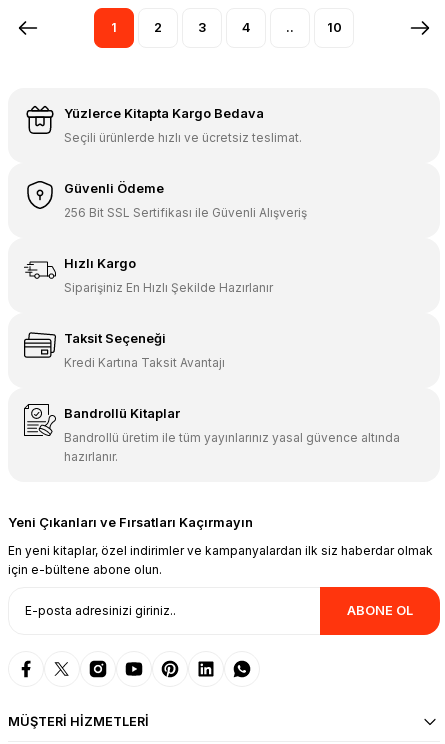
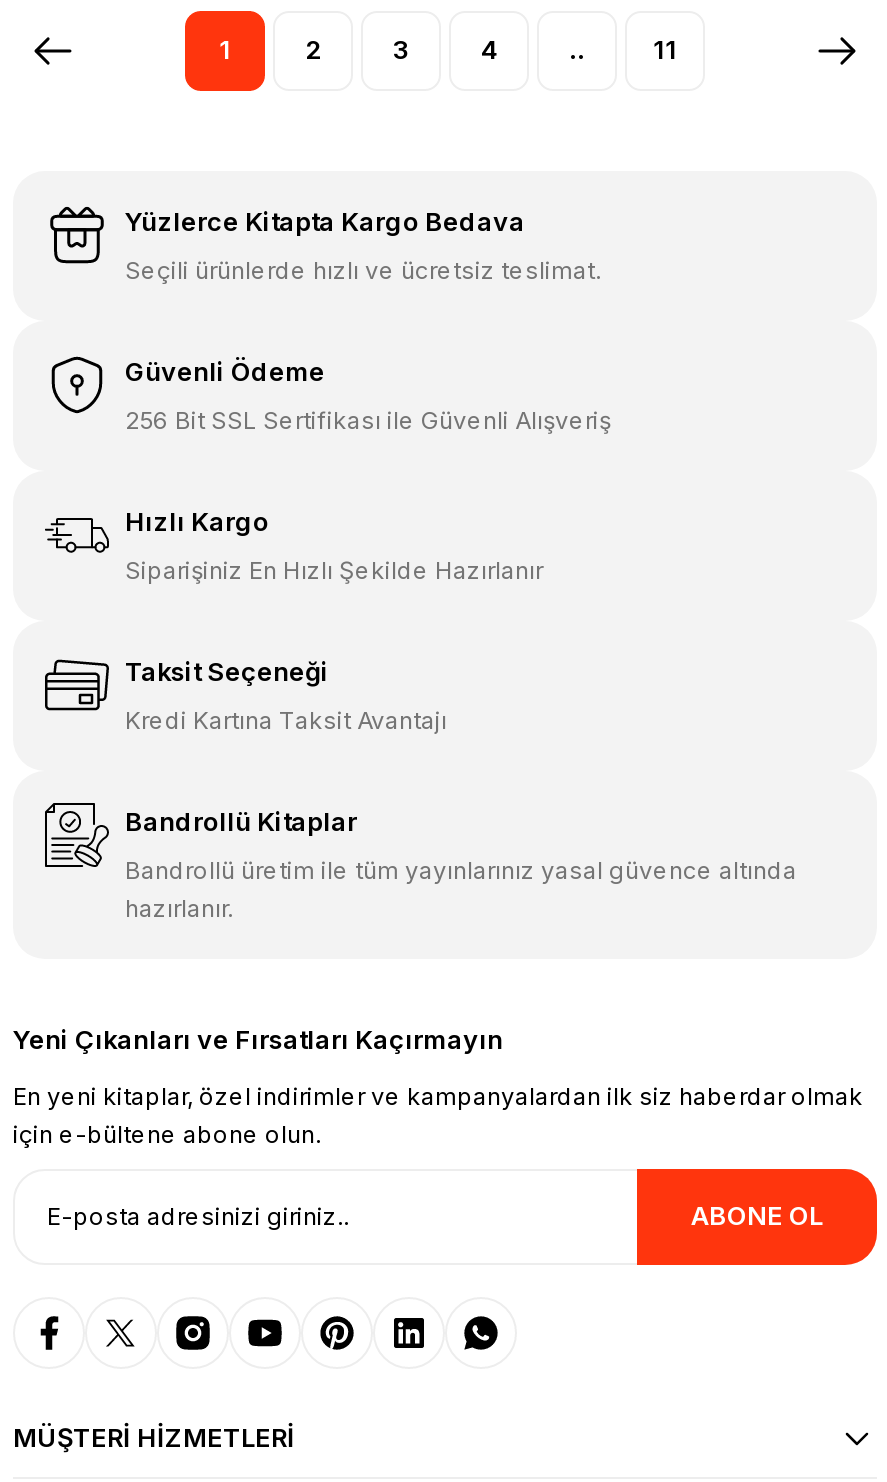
- 10
+ 11
